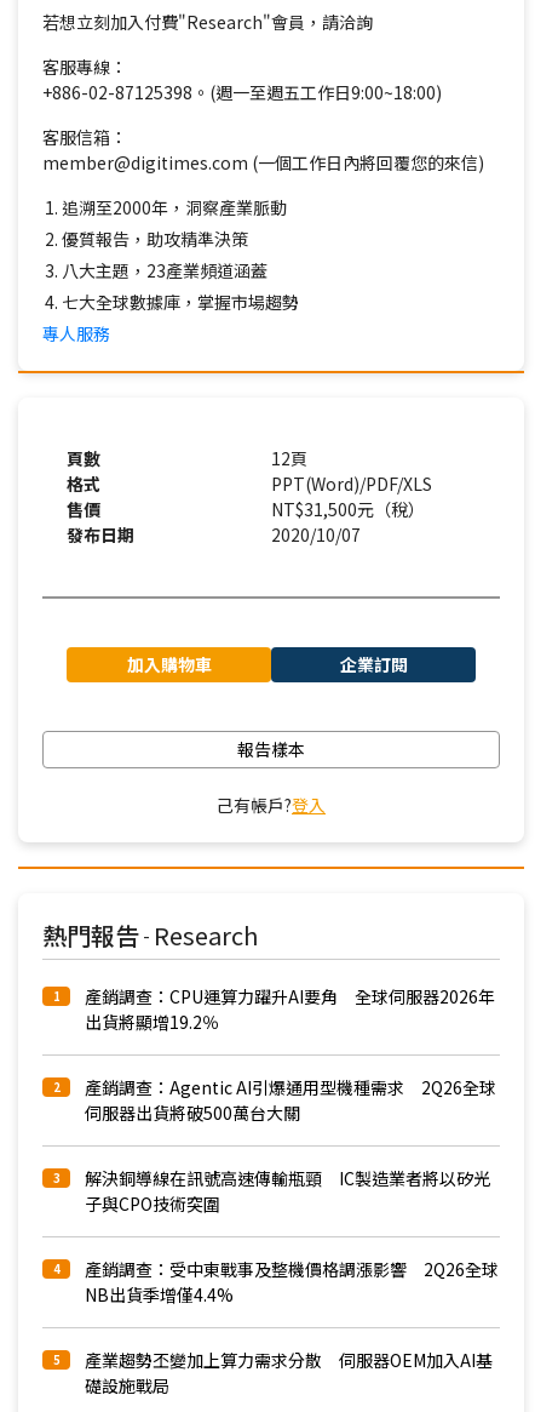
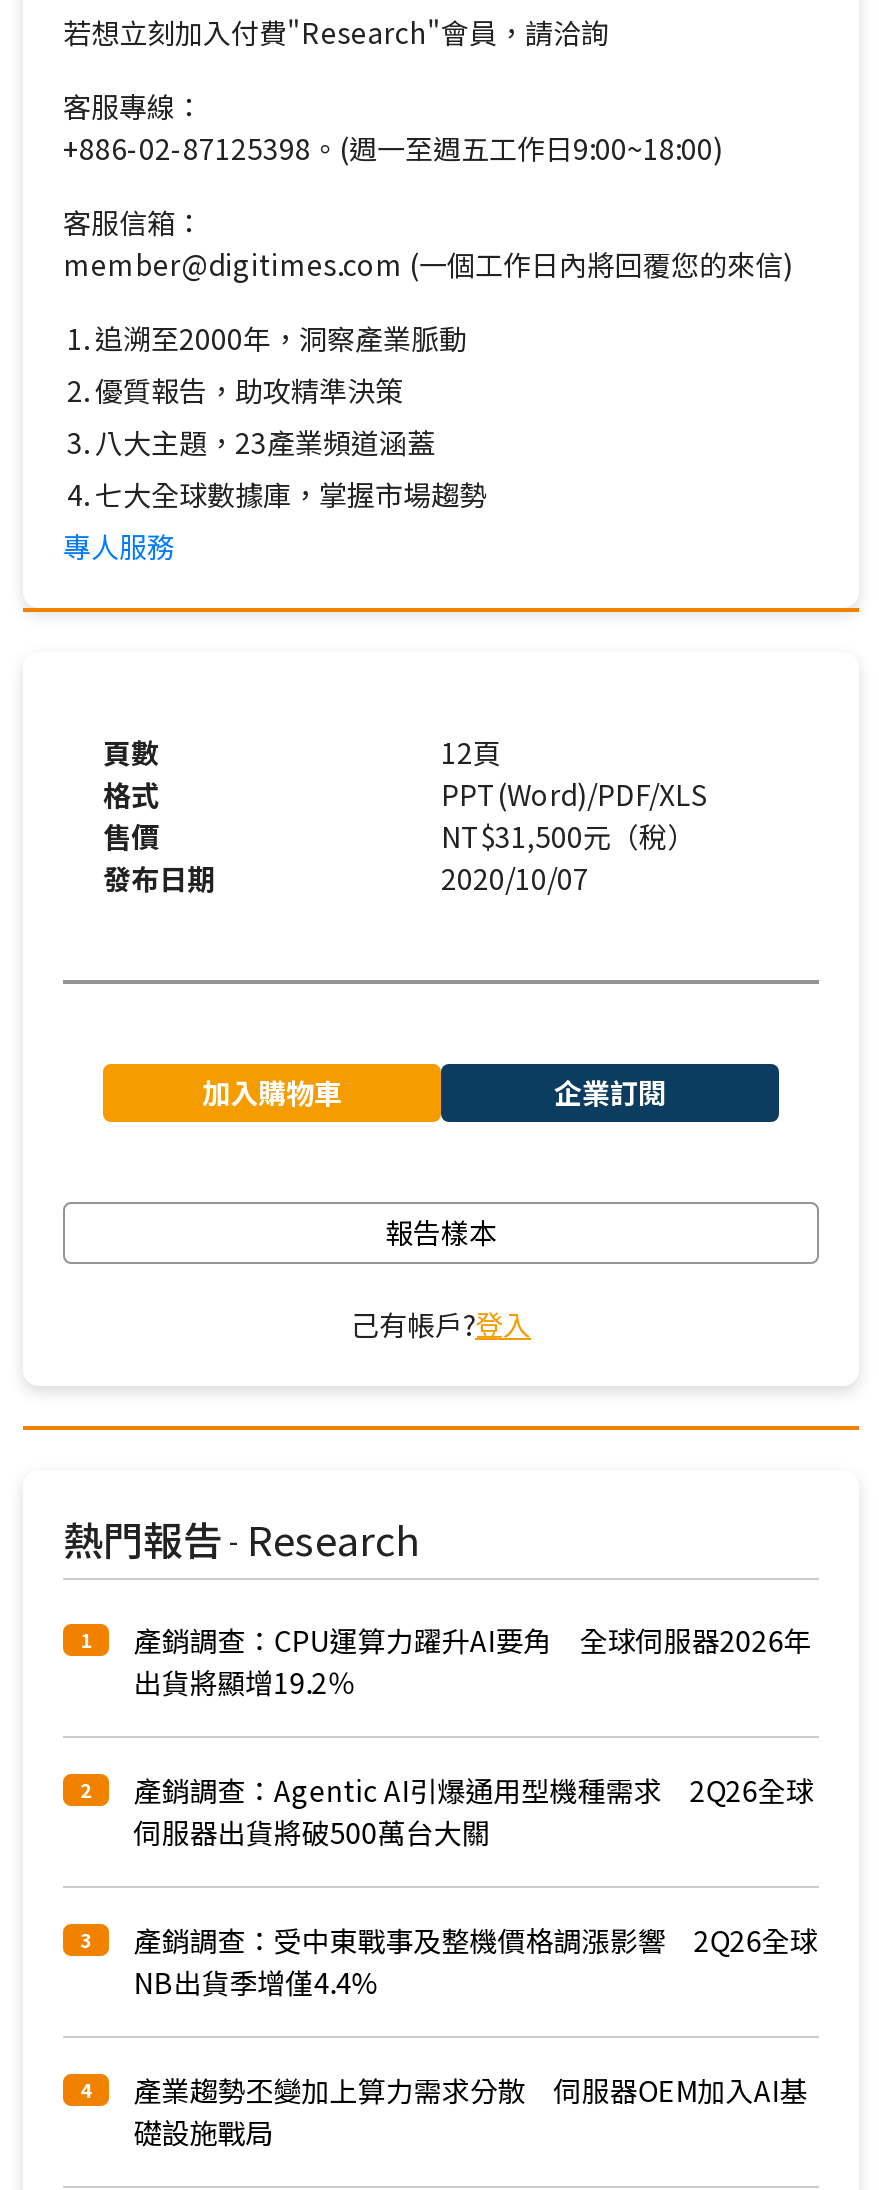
- 解決銅導線在訊號高速傳輸瓶頸 IC製造業者將以矽光
- 子與CPO技術突圍
- 4

- 5 產業趨勢丕變加上算力需求分散 伺服器OEM加入AI基
+ 4 產業趨勢丕變加上算力需求分散 伺服器OEM加入AI基
